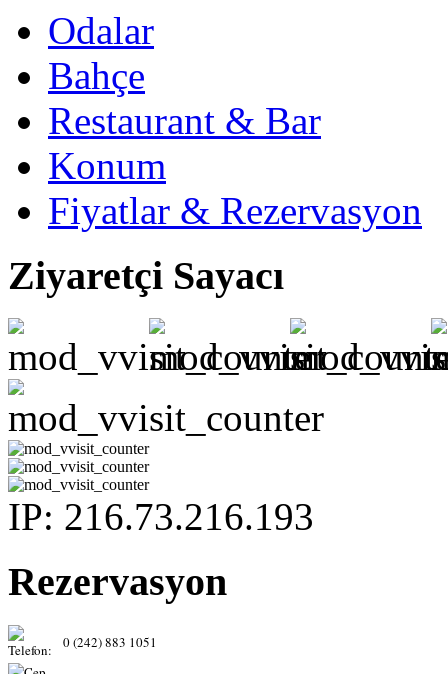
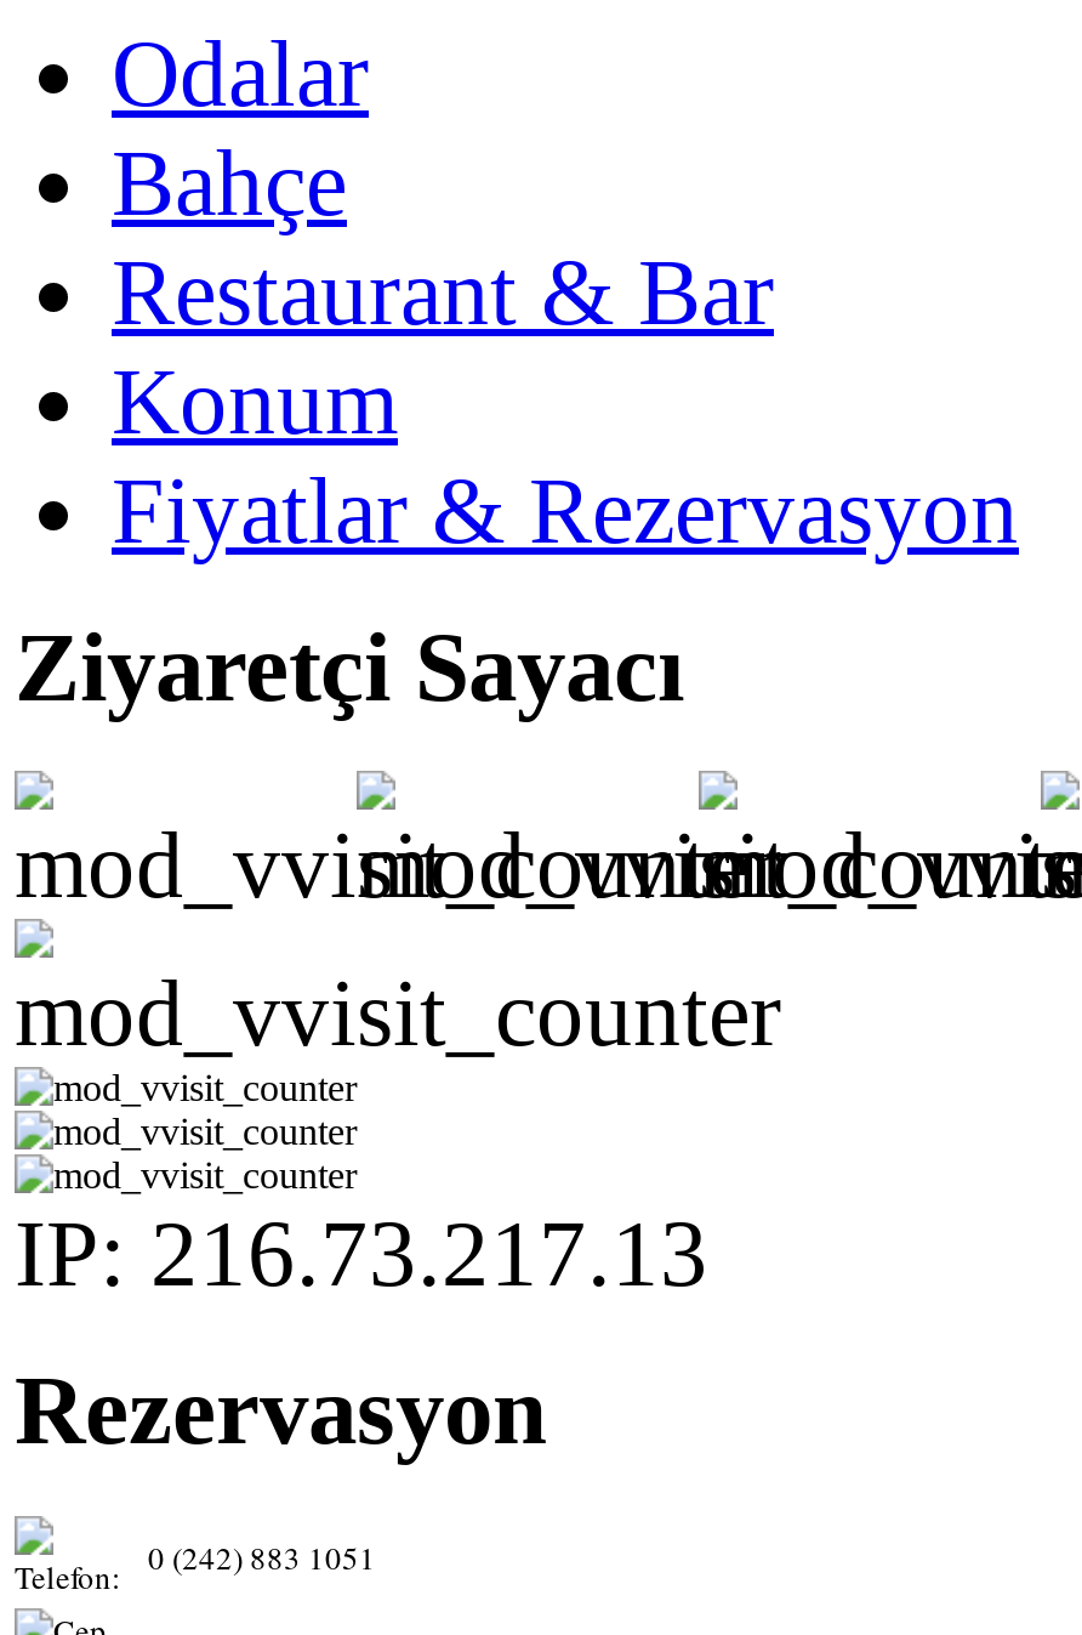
- IP: 216.73.216.193
+ IP: 216.73.217.13
